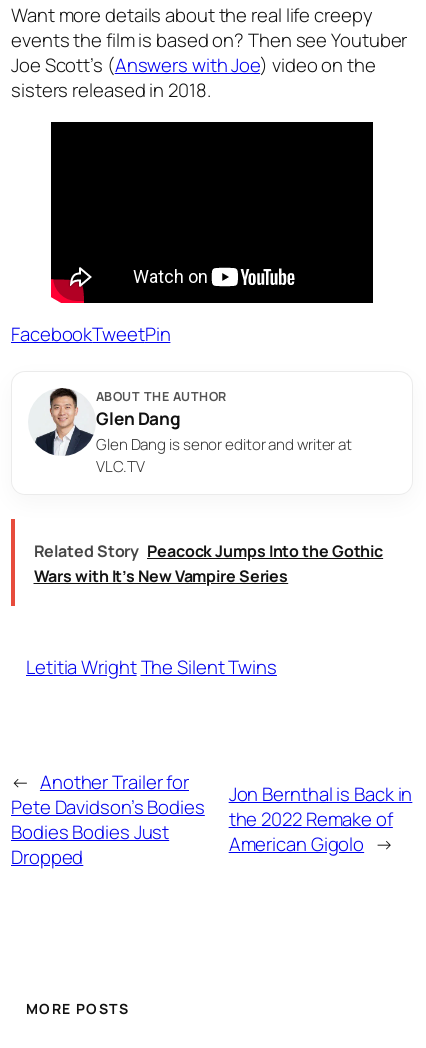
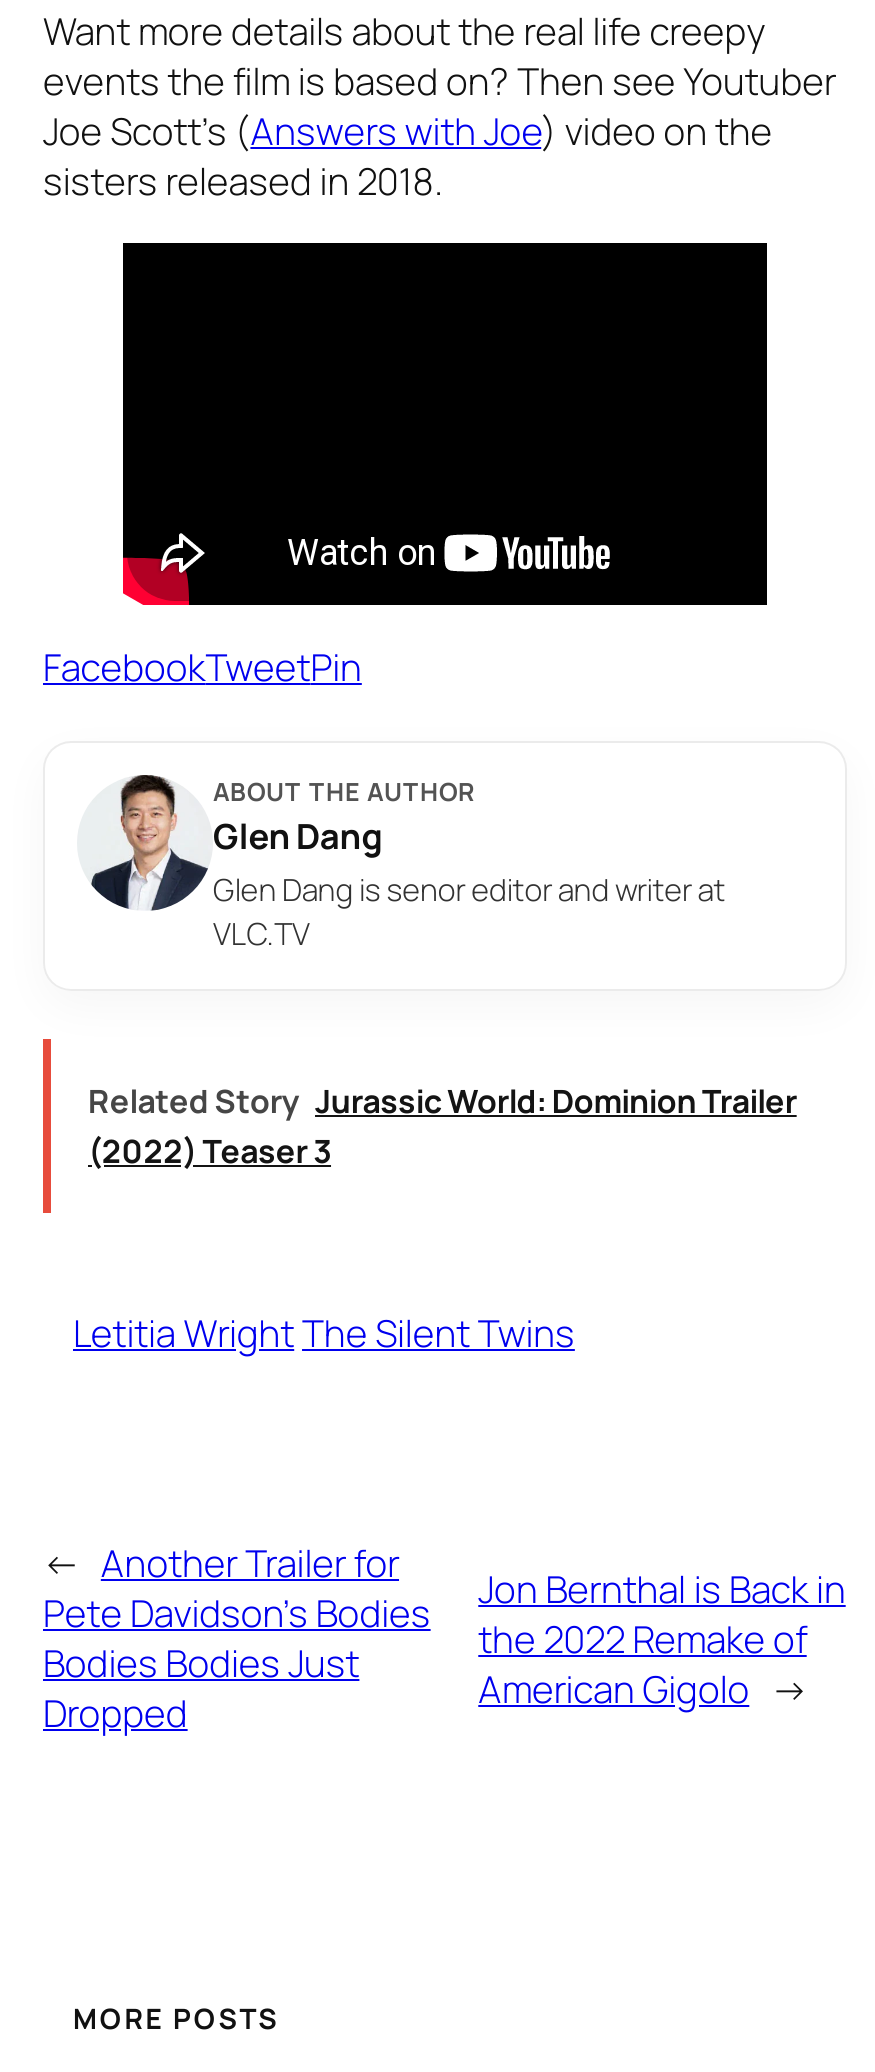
- Related Story Peacock Jumps Into the Gothic
- Wars with It’s New Vampire Series
+ Related Story Jurassic World: Dominion Trailer
+ (2022) Teaser 3
